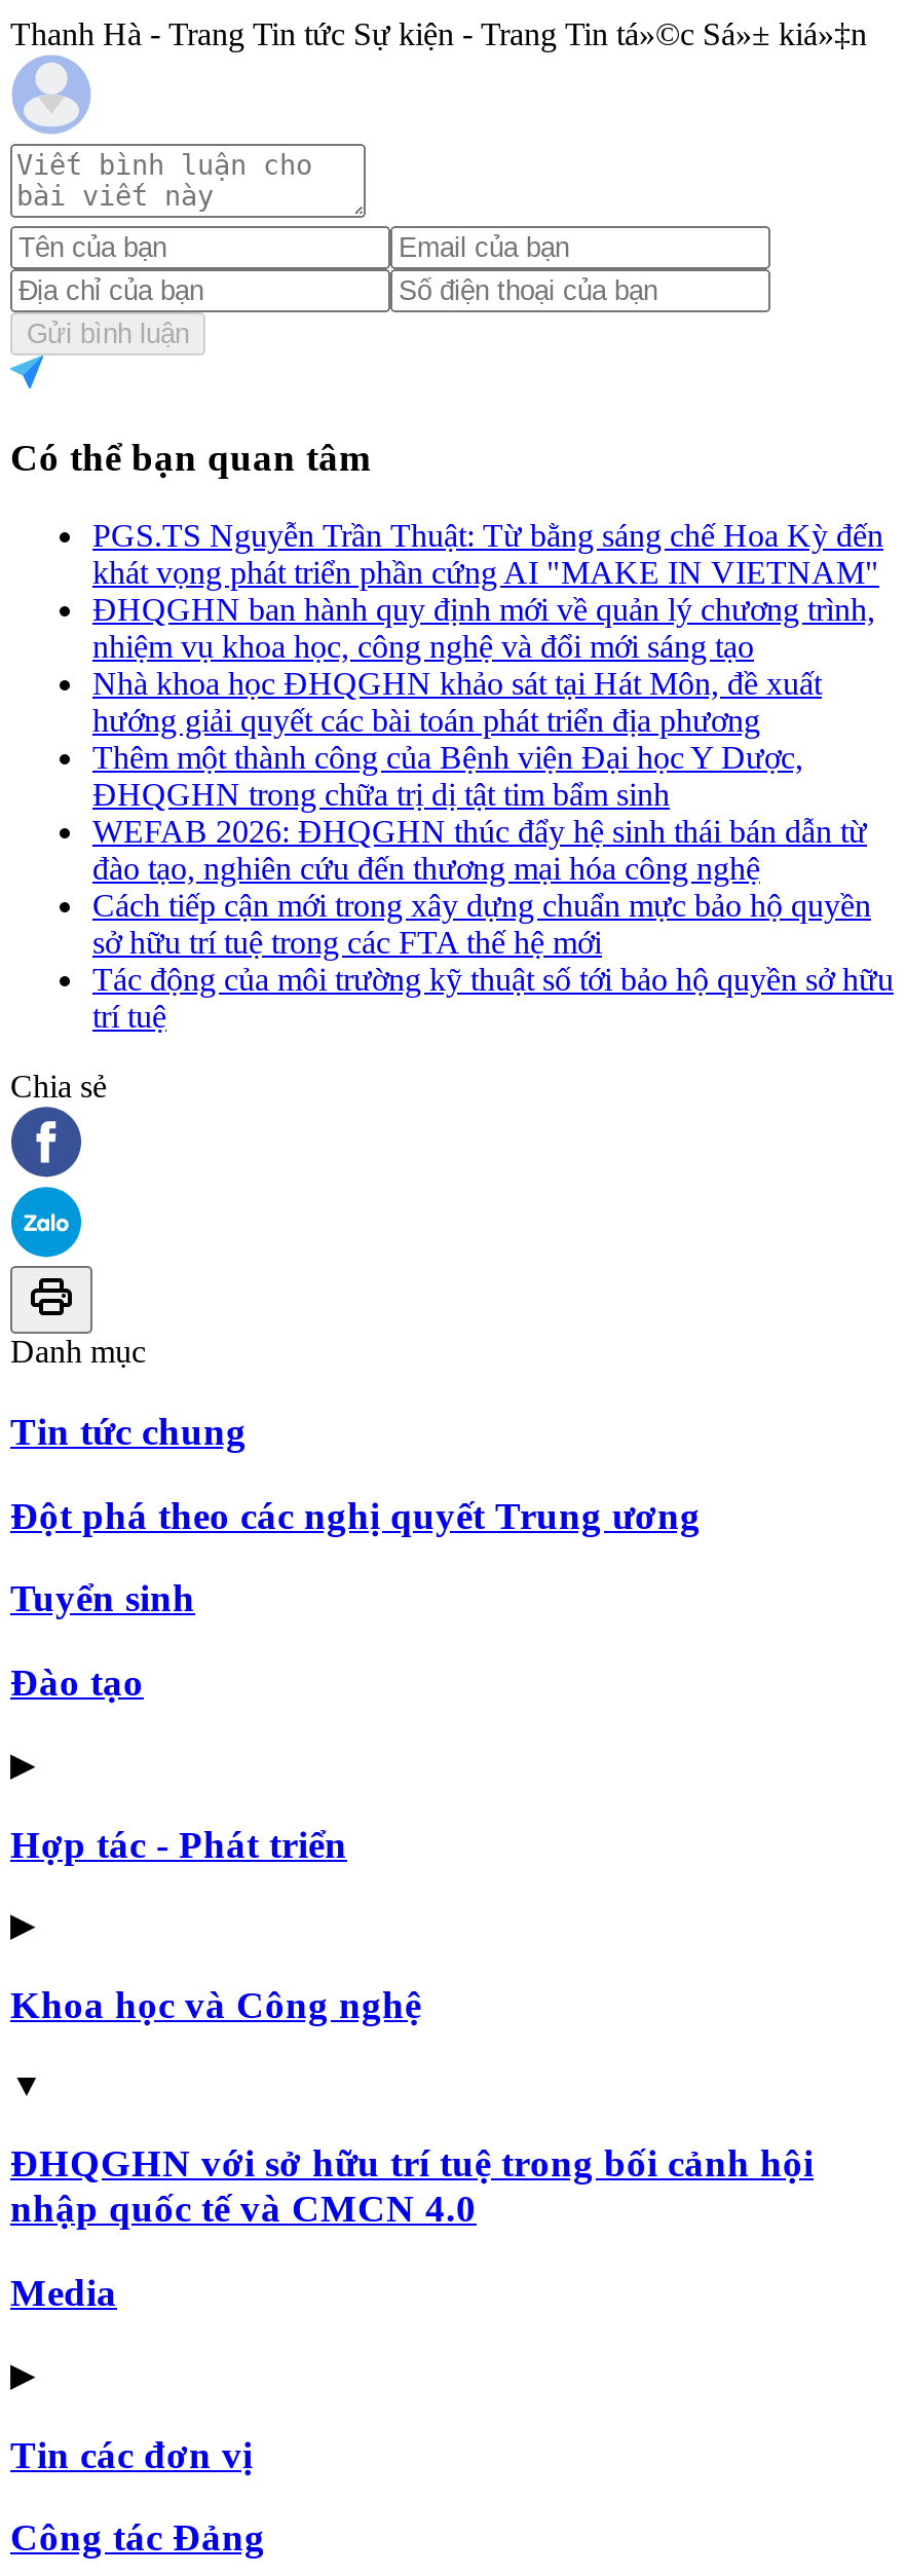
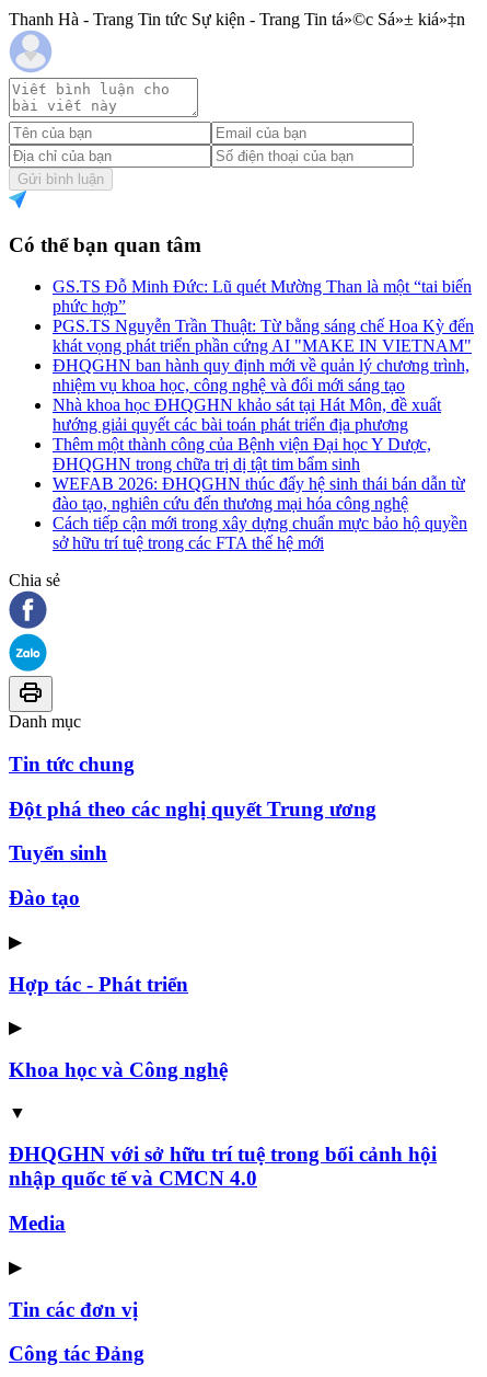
+ GS.TS Đỗ Minh Đức: Lũ quét Mường Than là một “tai biến
+ phức hợp”

moved down: PGS.TS Nguyễn Trần Thuật: Từ bằng sáng chế Hoa Kỳ đến | khát vọng phát triển phần cứng AI "MAKE IN VIETNAM" | ĐHQGHN ban hành quy định mới về quản lý chương trình, | ... | Cách tiếp cận mới trong xây dựng chuẩn mực bảo hộ quyền | sở hữu trí tuệ trong các FTA thế hệ mới

- Tác động của môi trường kỹ thuật số tới bảo hộ quyền sở hữu
- trí tuệ
